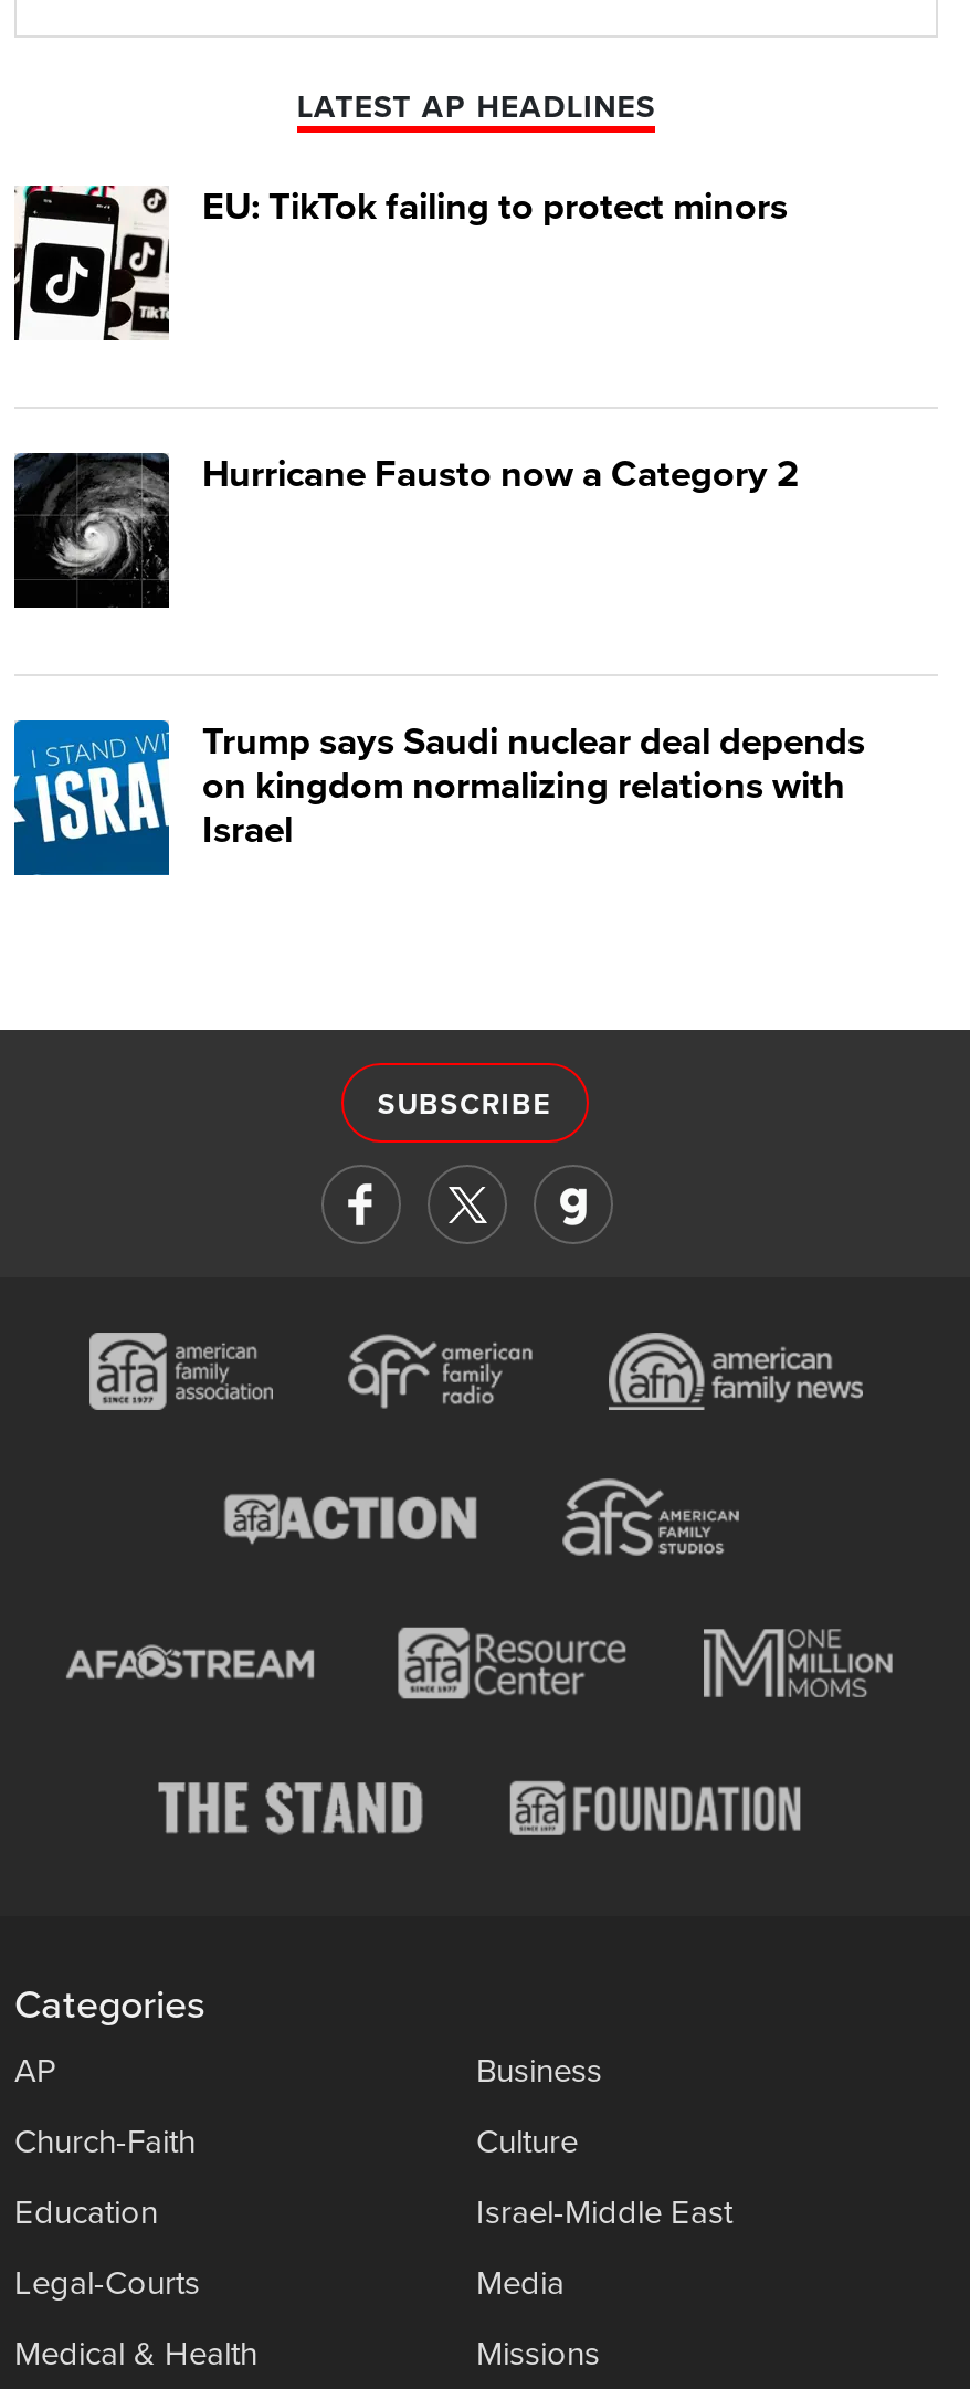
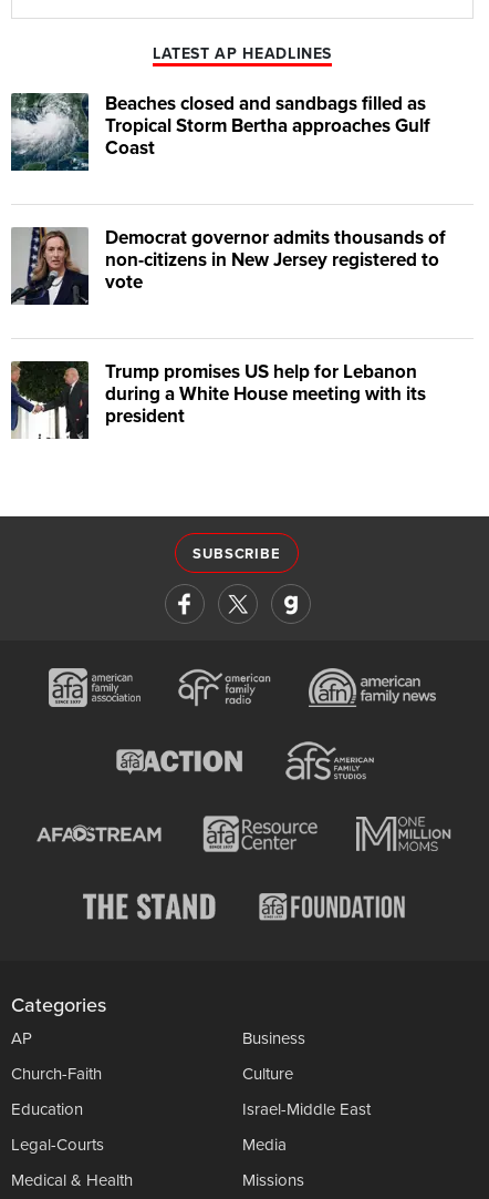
- [image]
- EU: TikTok failing to protect minors
+ [image]
+ Beaches closed and sandbags filled as
+ Tropical Storm Bertha approaches Gulf
+ Coast

- [image]
- Hurricane Fausto now a Category 2
+ [image]
+ Democrat governor admits thousands of
+ non-citizens in New Jersey registered to
+ vote

- [image]
- Trump says Saudi nuclear deal depends
- on kingdom normalizing relations with
- Israel
+ [image]
+ Trump promises US help for Lebanon
+ during a White House meeting with its
+ president
